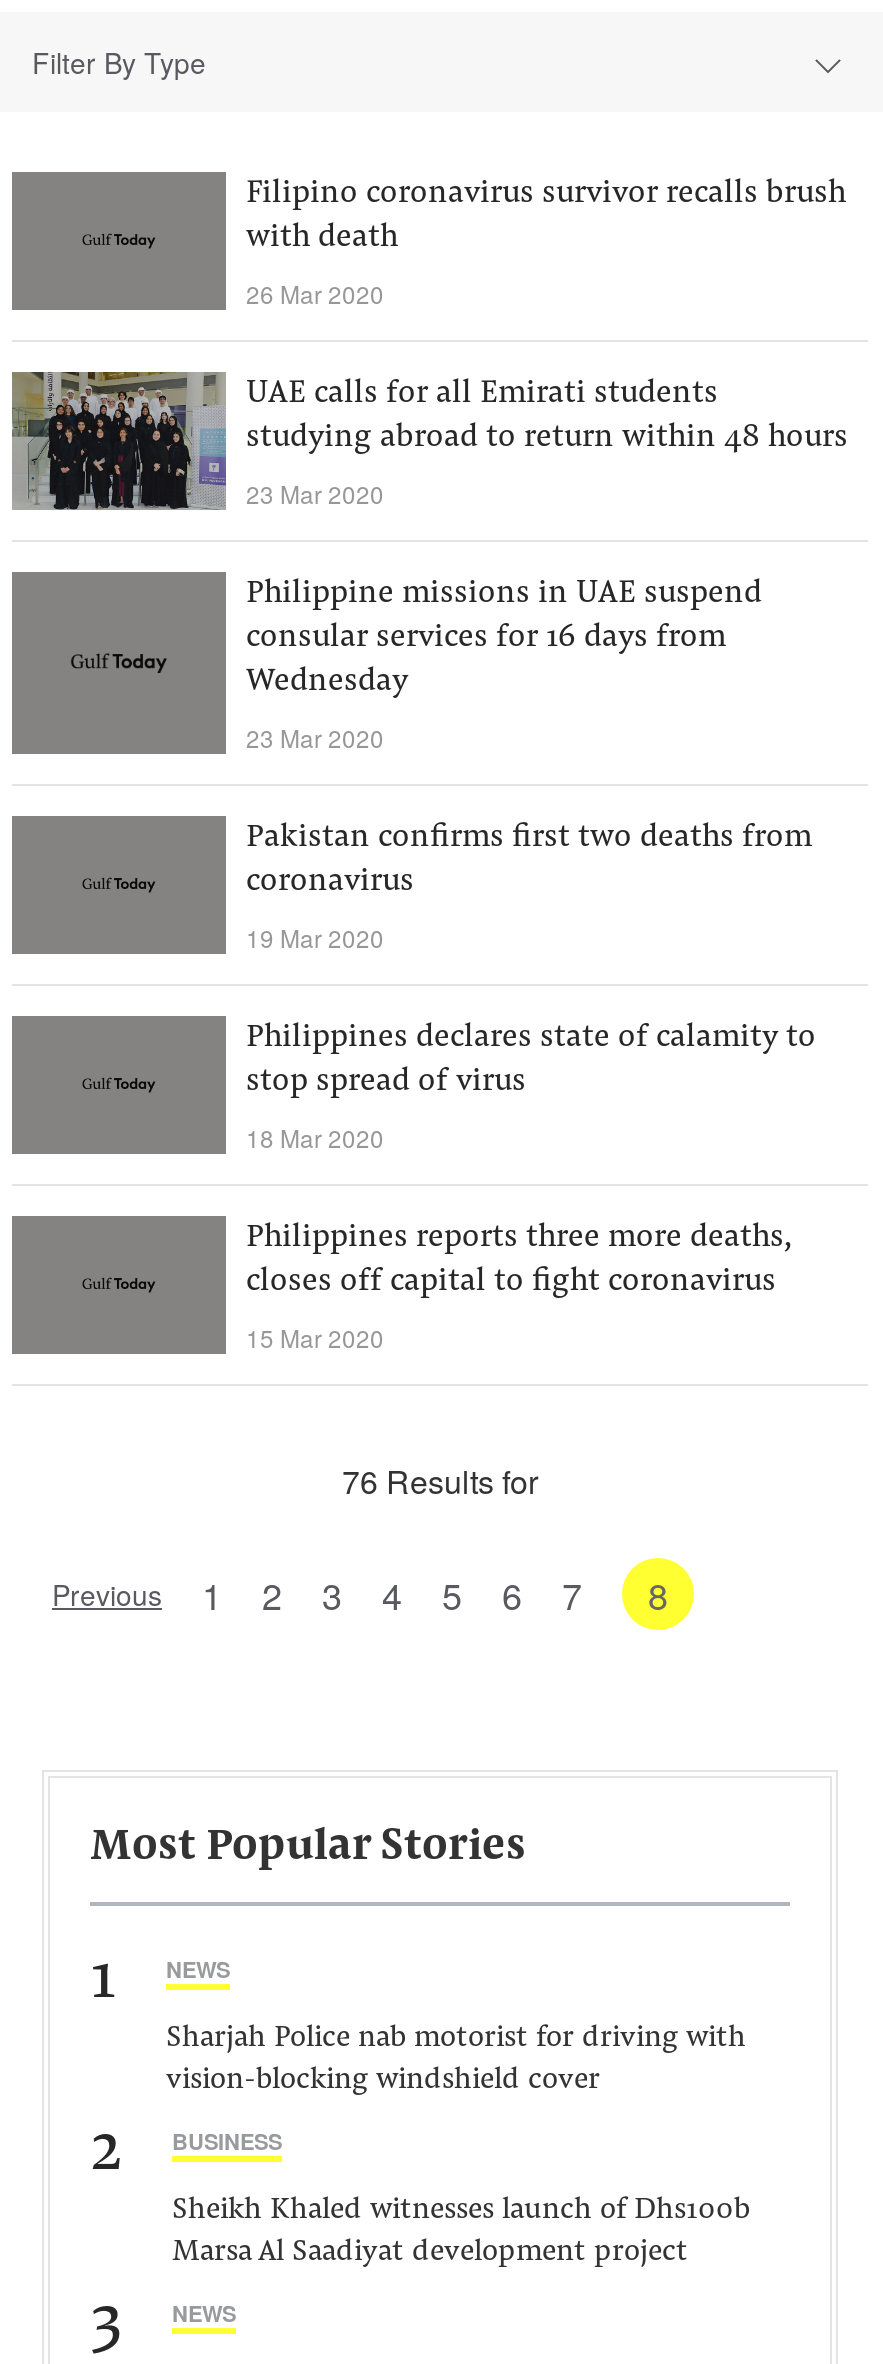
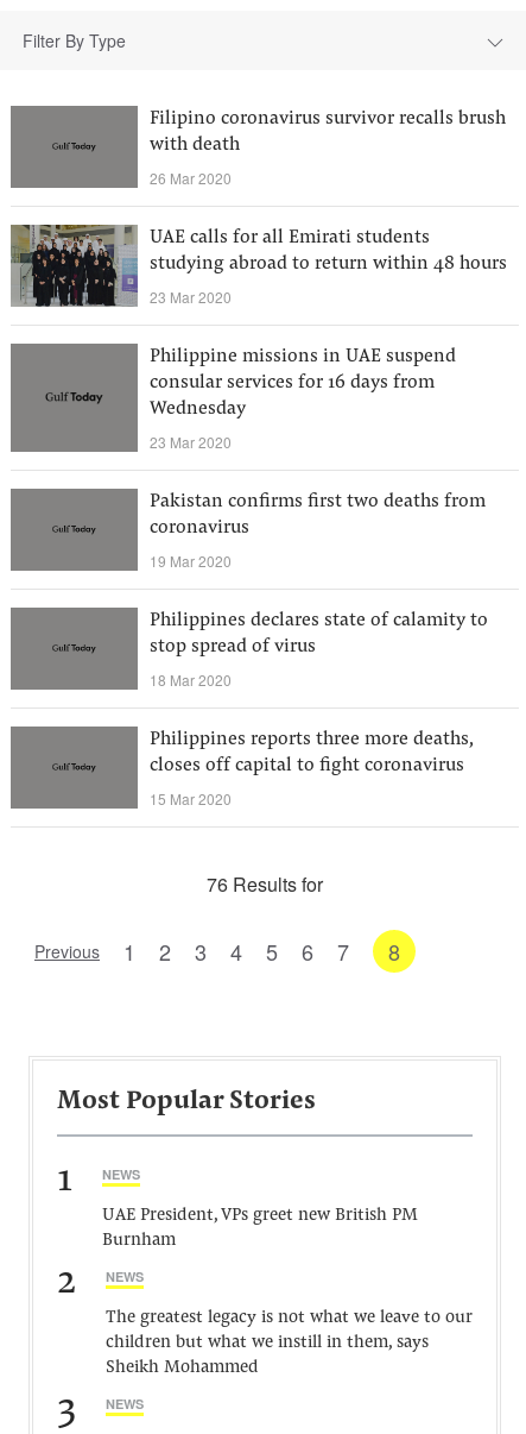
- Sharjah Police nab motorist for driving with
- vision-blocking windshield cover
+ UAE President, VPs greet new British PM
+ Burnham

- BUSINESS
+ NEWS

- Sheikh Khaled witnesses launch of Dhs100b
- Marsa Al Saadiyat development project
+ The greatest legacy is not what we leave to our
+ children but what we instill in them, says
+ Sheikh Mohammed
